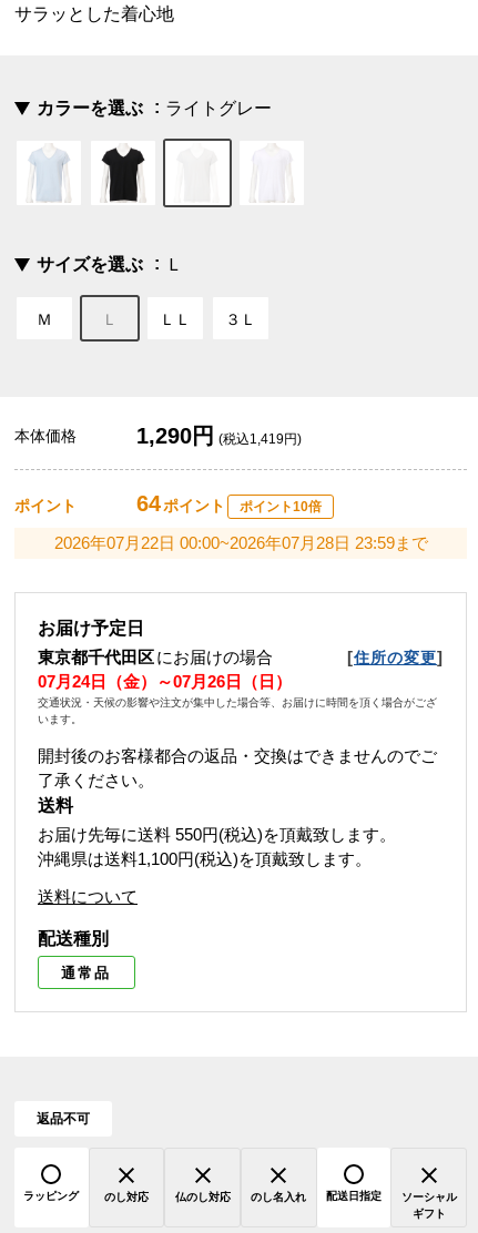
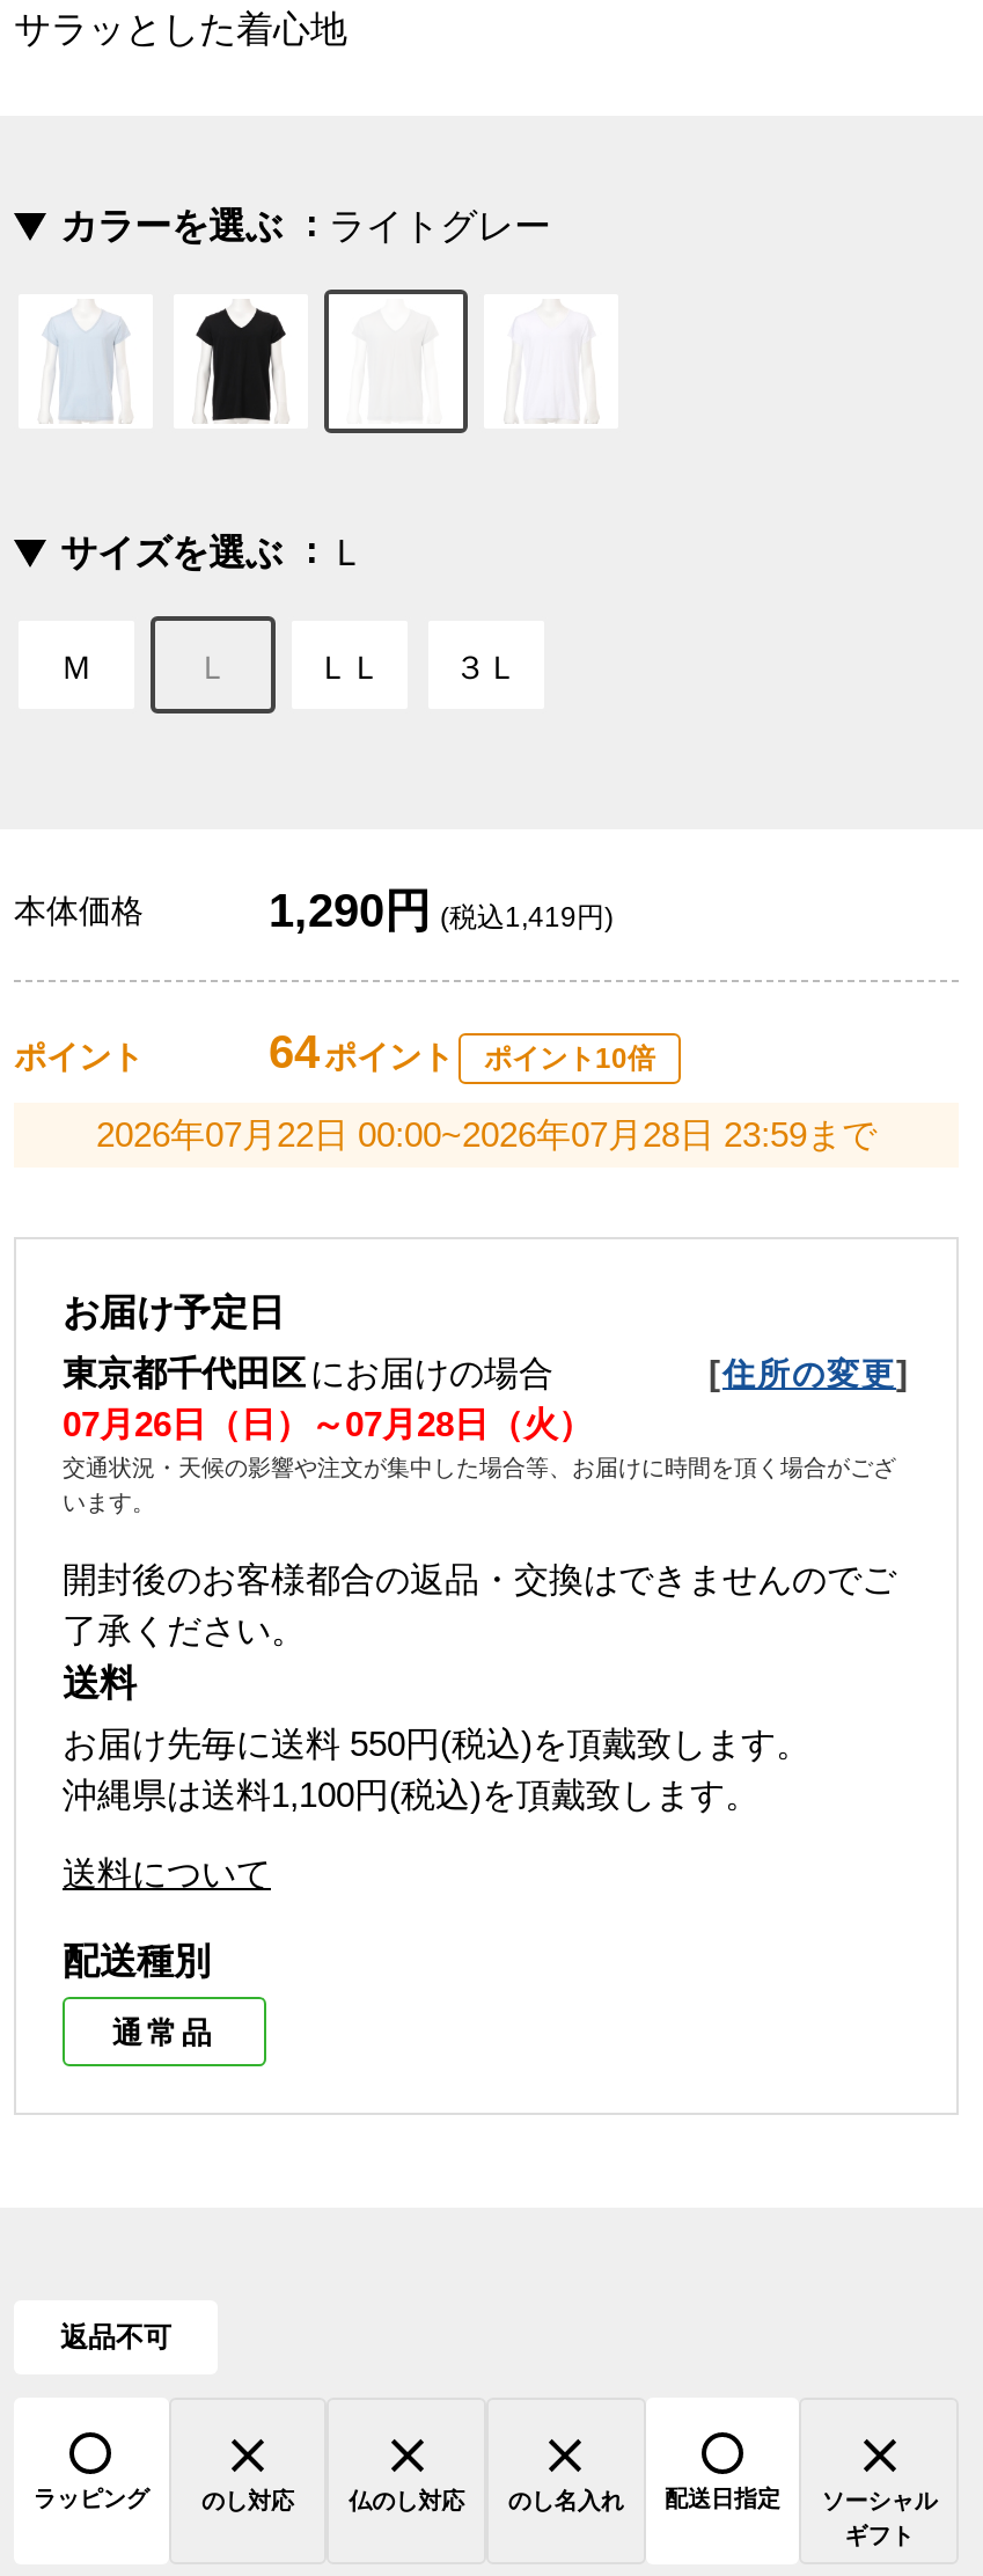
- 07月24日（金）～07月26日（日）
+ 07月26日（日）～07月28日（火）
